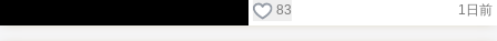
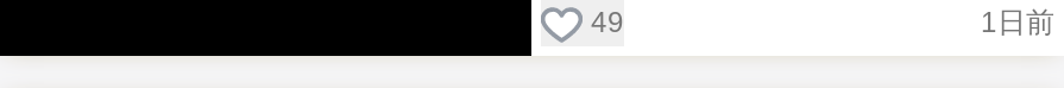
- 83
+ 49
